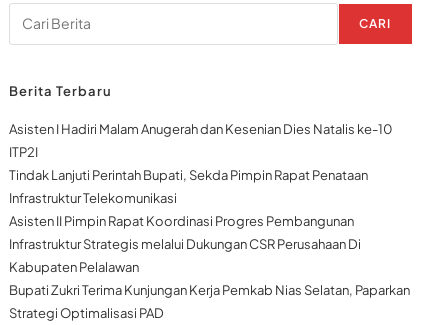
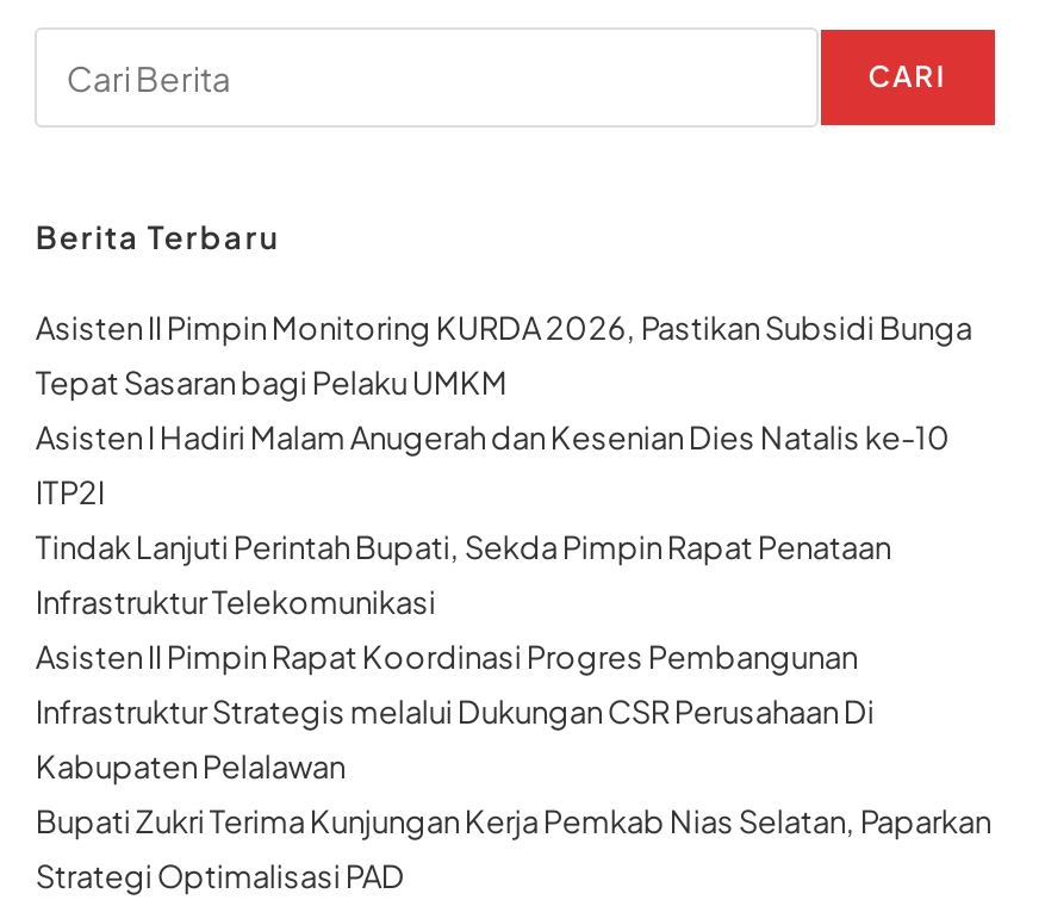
+ Asisten II Pimpin Monitoring KURDA 2026, Pastikan Subsidi Bunga
+ Tepat Sasaran bagi Pelaku UMKM
